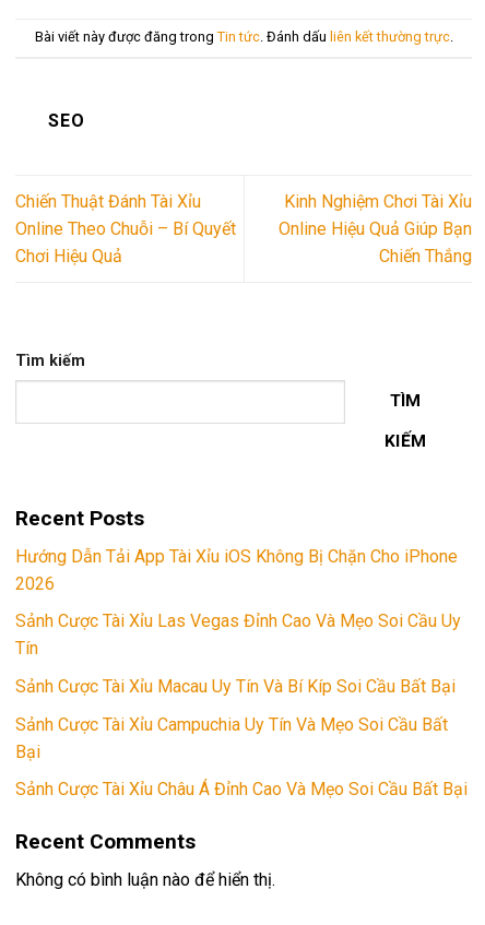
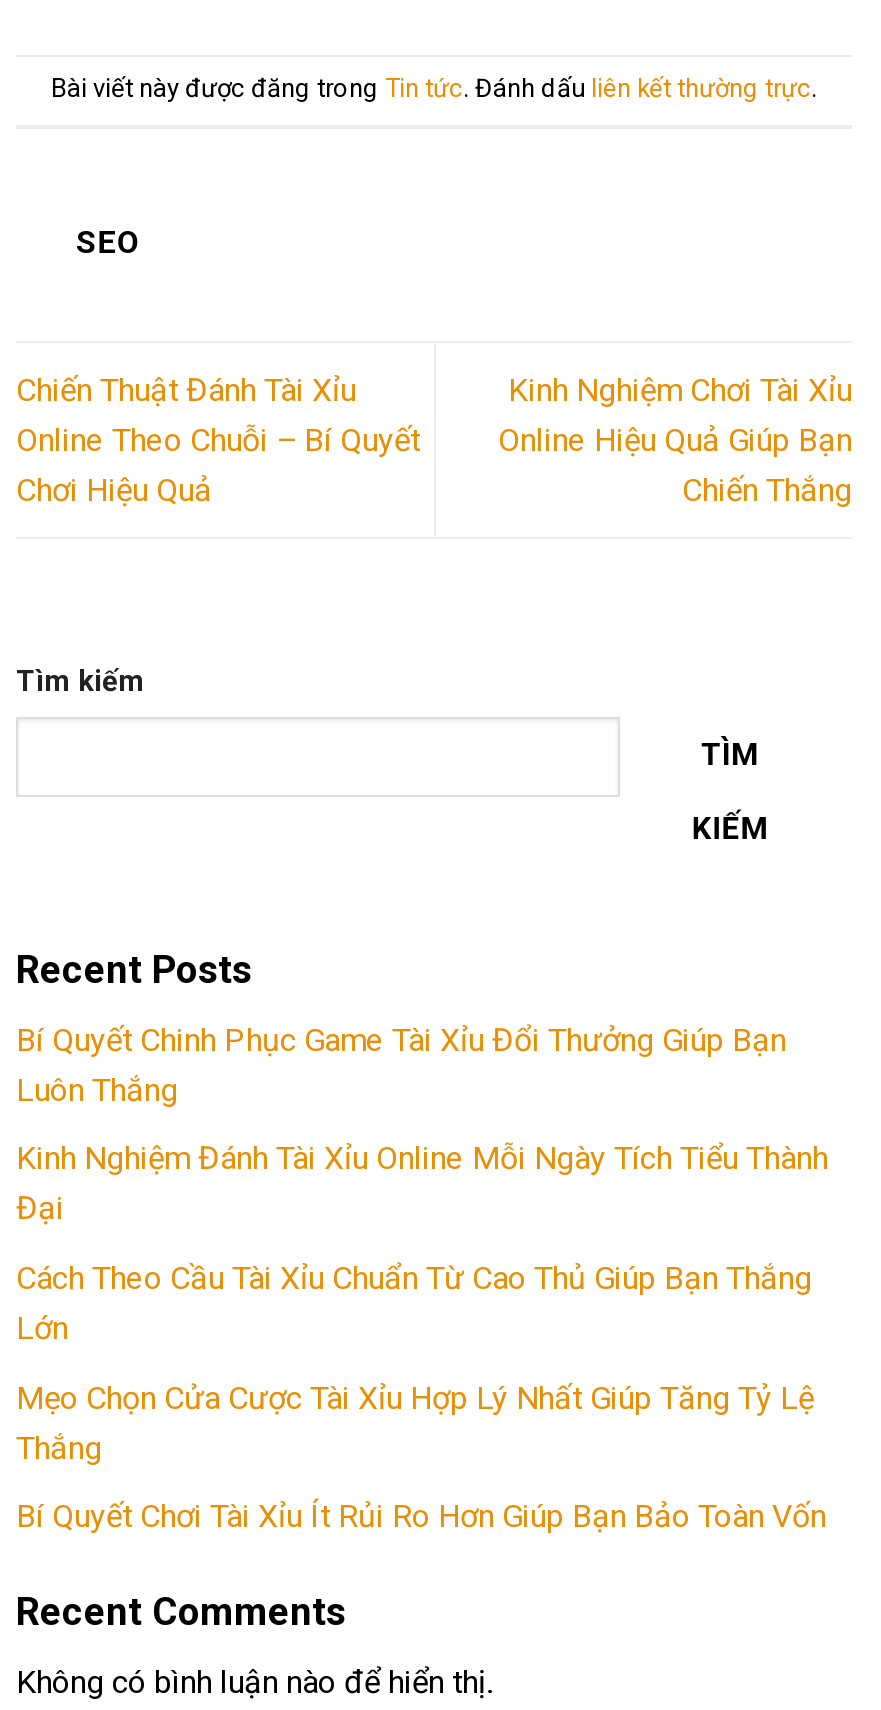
- Hướng Dẫn Tải App Tài Xỉu iOS Không Bị Chặn Cho iPhone
- 2026
+ Bí Quyết Chinh Phục Game Tài Xỉu Đổi Thưởng Giúp Bạn
+ Luôn Thắng

- Sảnh Cược Tài Xỉu Las Vegas Đỉnh Cao Và Mẹo Soi Cầu Uy
- Tín
+ Kinh Nghiệm Đánh Tài Xỉu Online Mỗi Ngày Tích Tiểu Thành
+ Đại

- Sảnh Cược Tài Xỉu Macau Uy Tín Và Bí Kíp Soi Cầu Bất Bại
+ Cách Theo Cầu Tài Xỉu Chuẩn Từ Cao Thủ Giúp Bạn Thắng
+ Lớn

- Sảnh Cược Tài Xỉu Campuchia Uy Tín Và Mẹo Soi Cầu Bất
- Bại
+ Mẹo Chọn Cửa Cược Tài Xỉu Hợp Lý Nhất Giúp Tăng Tỷ Lệ
+ Thắng

- Sảnh Cược Tài Xỉu Châu Á Đỉnh Cao Và Mẹo Soi Cầu Bất Bại
+ Bí Quyết Chơi Tài Xỉu Ít Rủi Ro Hơn Giúp Bạn Bảo Toàn Vốn
